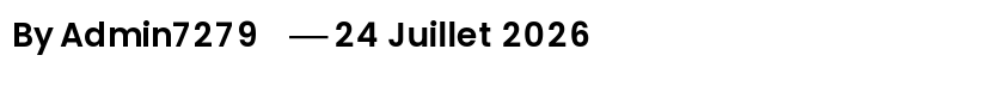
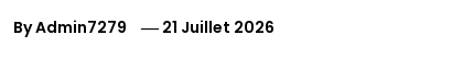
- ByAdmin7279 24 Juillet 2026
+ ByAdmin7279 21 Juillet 2026
